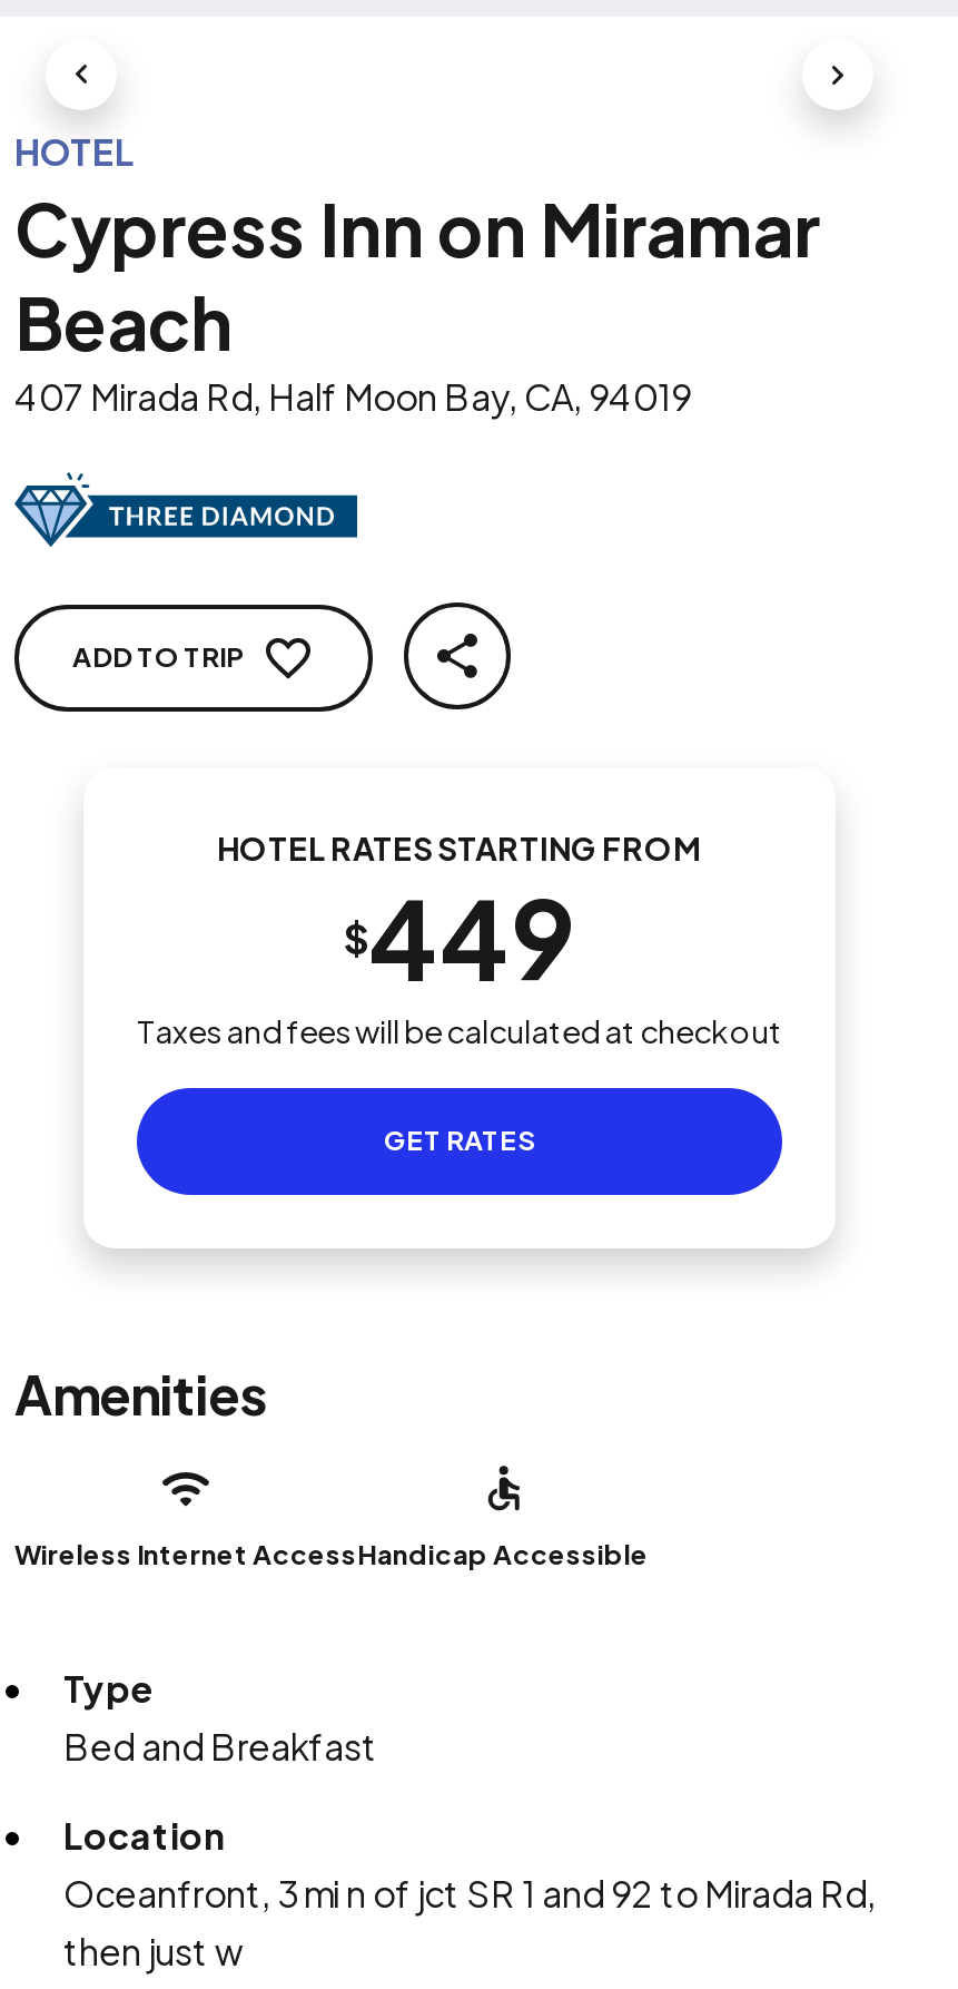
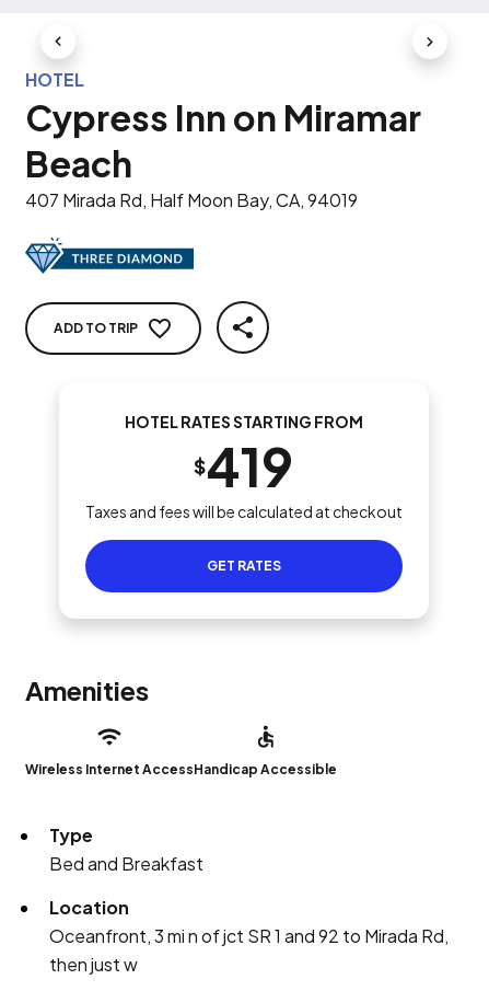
- $449
+ $419
